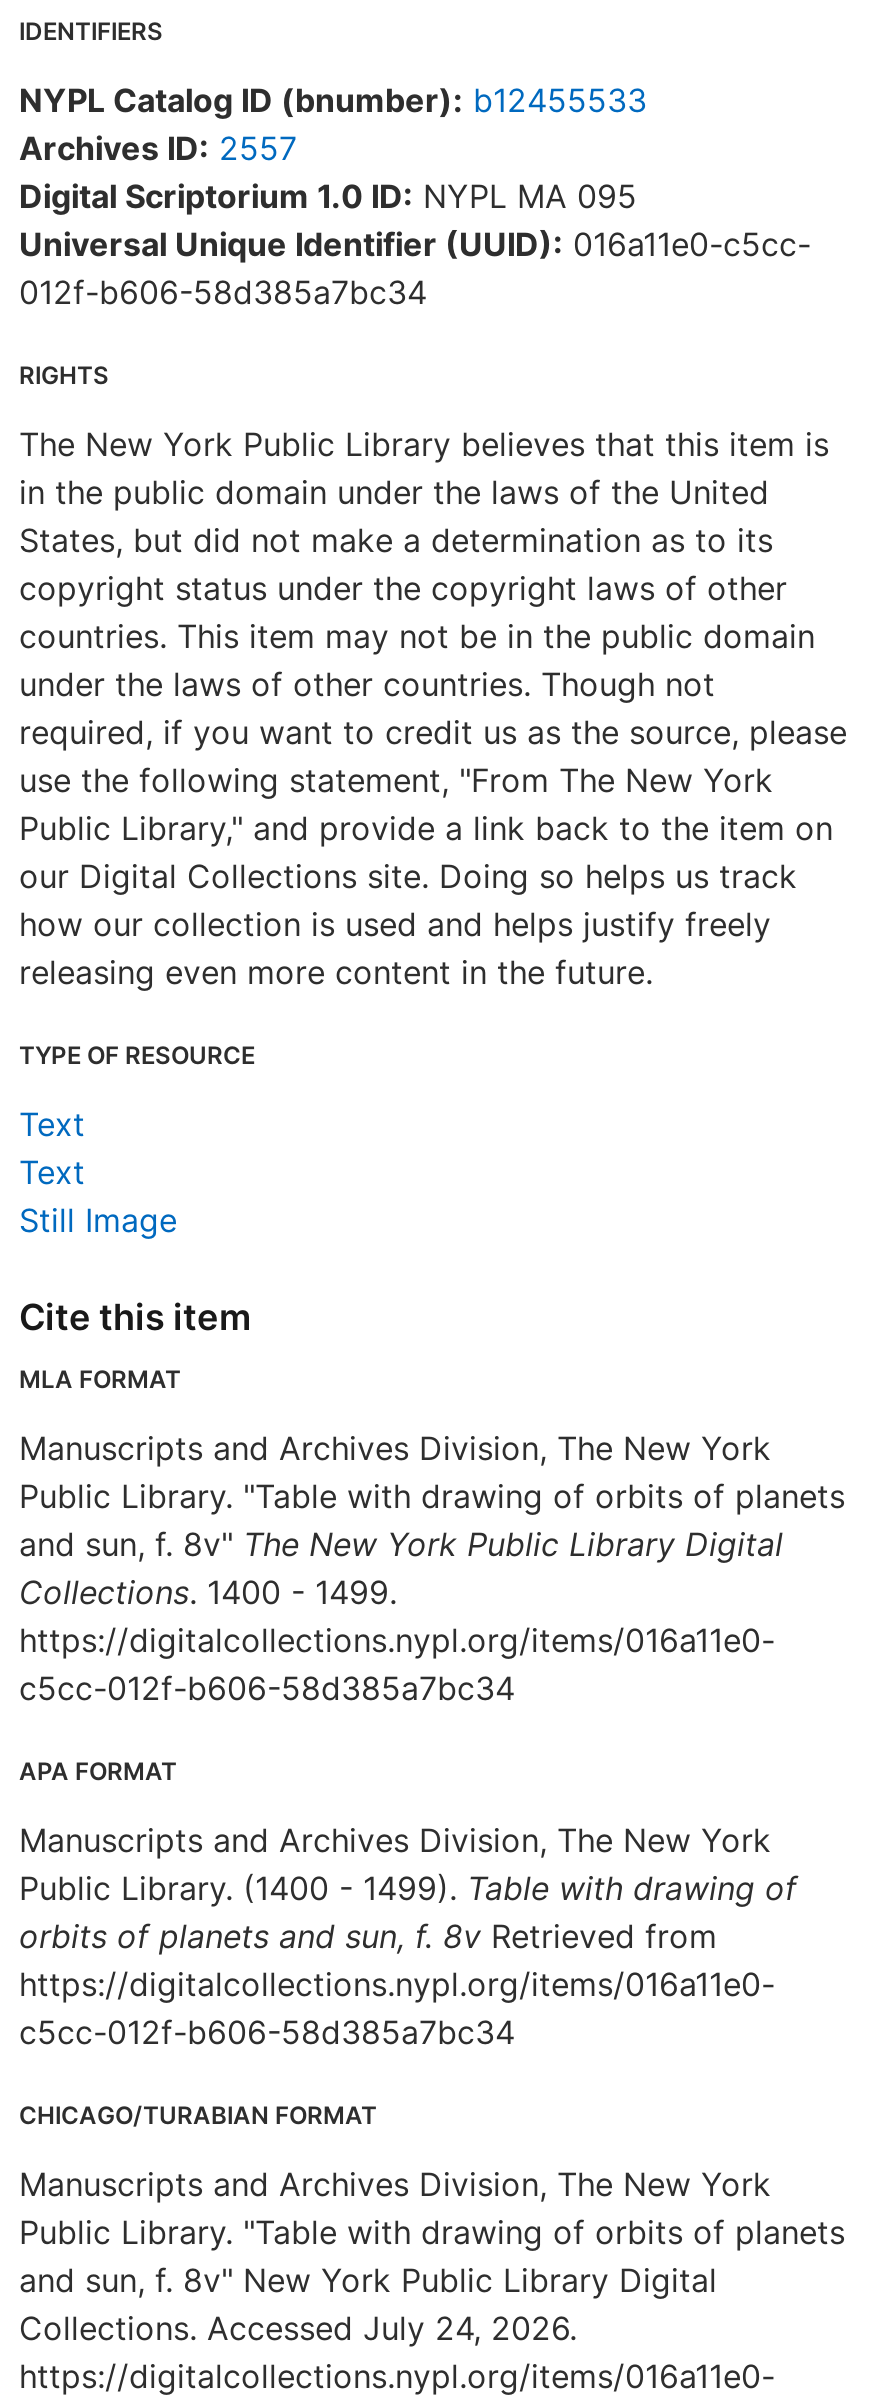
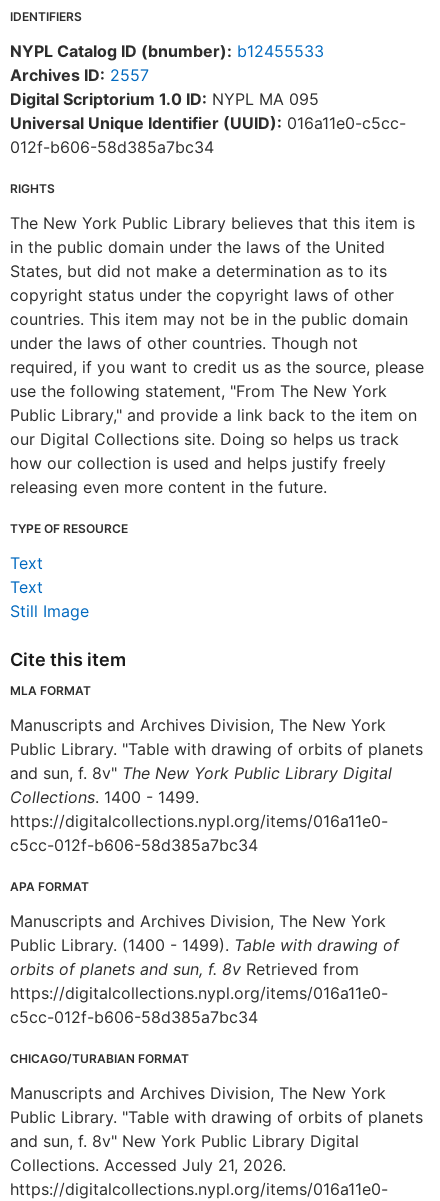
- Collections. Accessed July 24, 2026.
+ Collections. Accessed July 21, 2026.
